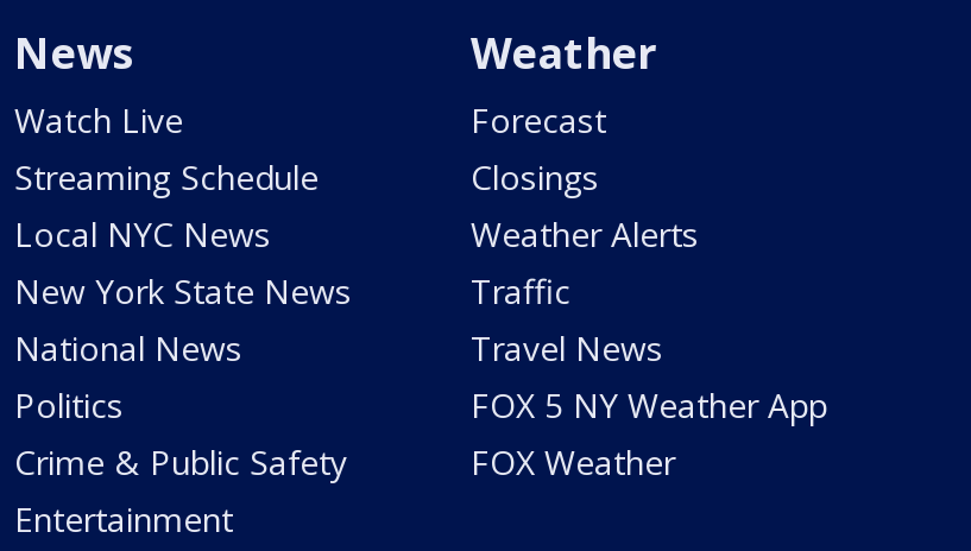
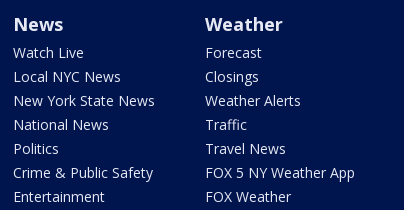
- Streaming Schedule
